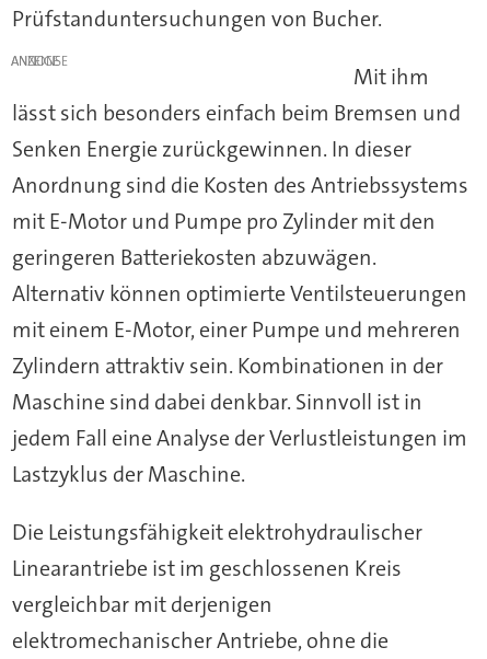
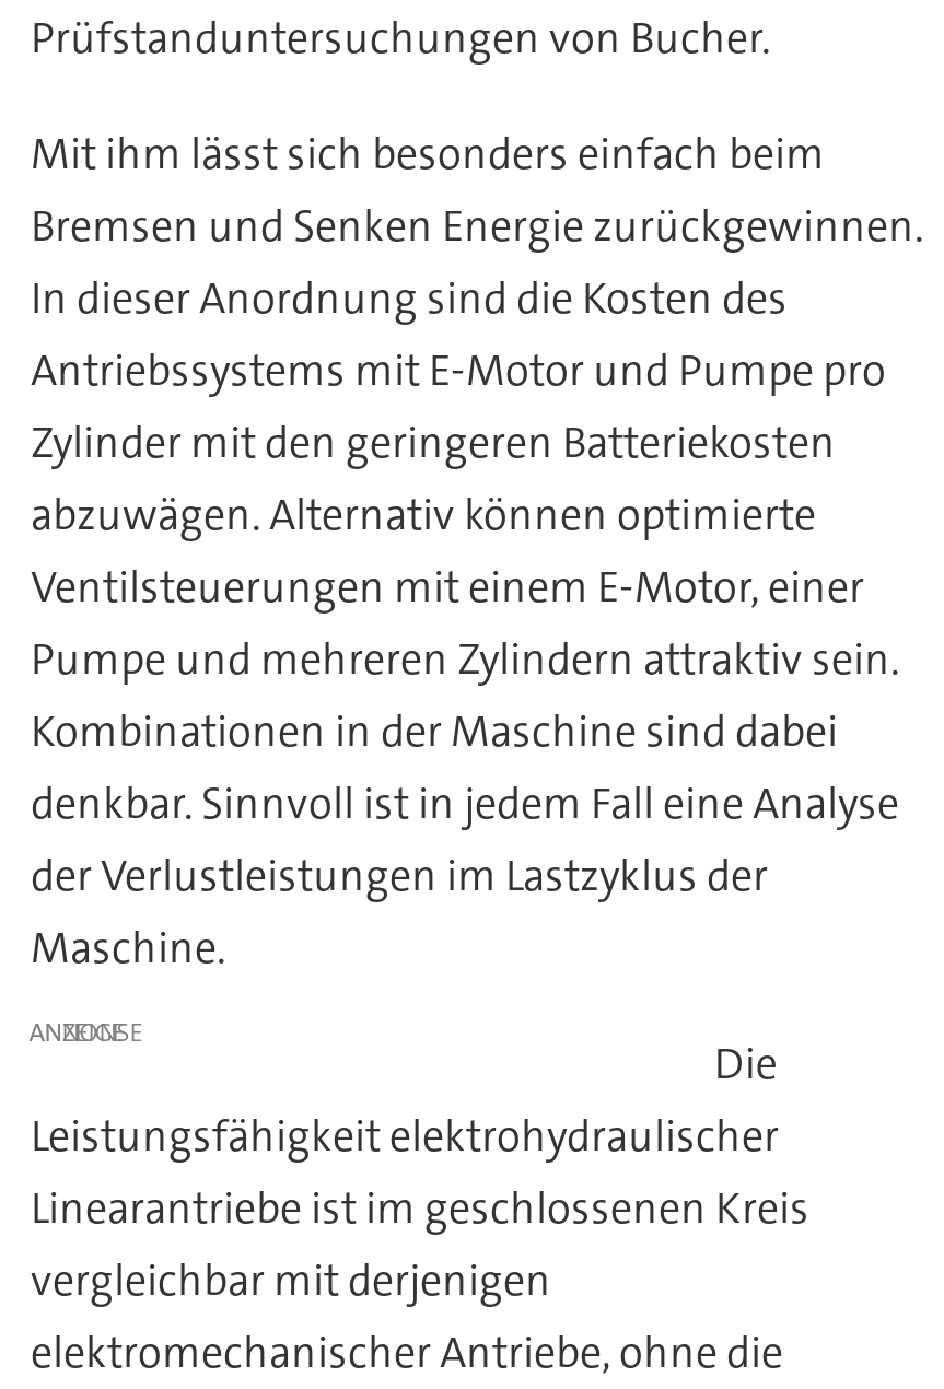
+ Mit ihm lässt sich besonders einfach beim
+ Bremsen und Senken Energie zurückgewinnen.
+ In dieser Anordnung sind die Kosten des
+ Antriebssystems mit E-Motor und Pumpe pro
+ Zylinder mit den geringeren Batteriekosten
+ abzuwägen. Alternativ können optimierte
+ Ventilsteuerungen mit einem E-Motor, einer
+ Pumpe und mehreren Zylindern attraktiv sein.
+ Kombinationen in der Maschine sind dabei
+ denkbar. Sinnvoll ist in jedem Fall eine Analyse
+ der Verlustleistungen im Lastzyklus der
+ Maschine.

moved down: ANZEIGE

- Mit ihm
- lässt sich besonders einfach beim Bremsen und
- Senken Energie zurückgewinnen. In dieser
- Anordnung sind die Kosten des Antriebssystems
- mit E-Motor und Pumpe pro Zylinder mit den
- geringeren Batteriekosten abzuwägen.
- Alternativ können optimierte Ventilsteuerungen
- mit einem E-Motor, einer Pumpe und mehreren
- Zylindern attraktiv sein. Kombinationen in der
- Maschine sind dabei denkbar. Sinnvoll ist in
- jedem Fall eine Analyse der Verlustleistungen im
- Lastzyklus der Maschine.
- Die Leistungsfähigkeit elektrohydraulischer
+ Die
+ Leistungsfähigkeit elektrohydraulischer
